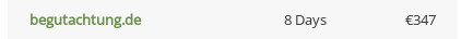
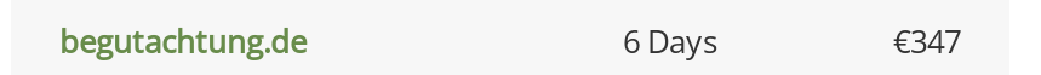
- 8 Days
+ 6 Days
